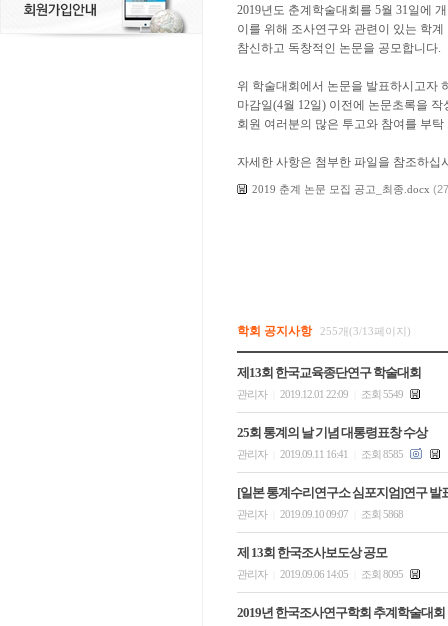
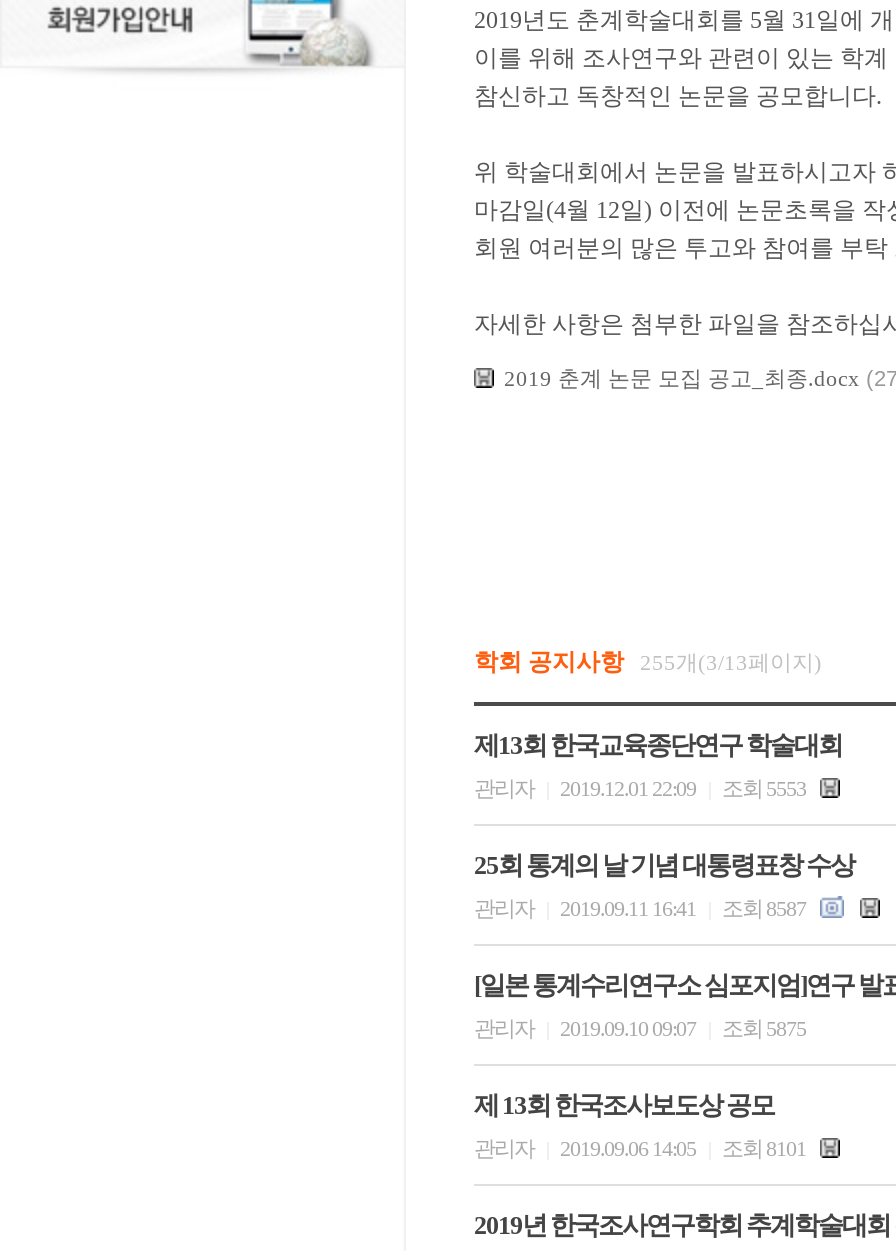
- 관리자 2019.12.01 22:09 조회 5549
+ 관리자 2019.12.01 22:09 조회 5553

- 관리자 2019.09.11 16:41 조회 8585
+ 관리자 2019.09.11 16:41 조회 8587

- 관리자 2019.09.10 09:07 조회 5868
+ 관리자 2019.09.10 09:07 조회 5875

- 관리자 2019.09.06 14:05 조회 8095
+ 관리자 2019.09.06 14:05 조회 8101
